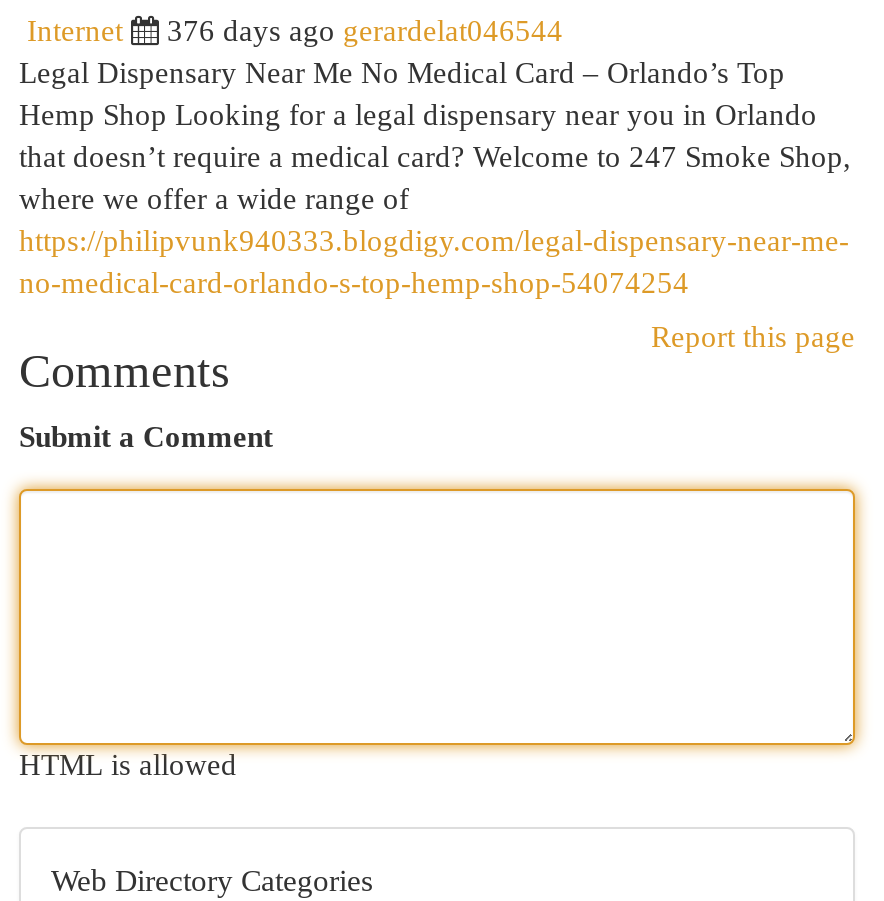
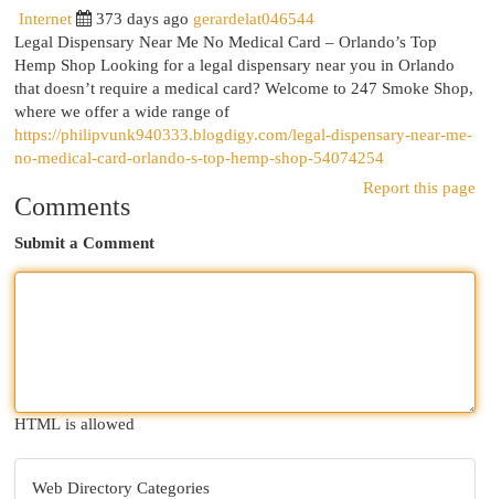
- 376 days ago gerardelat046544
+ 373 days ago gerardelat046544
